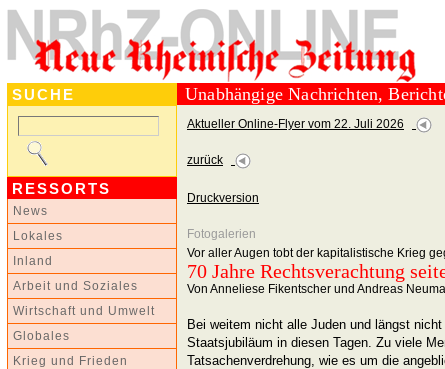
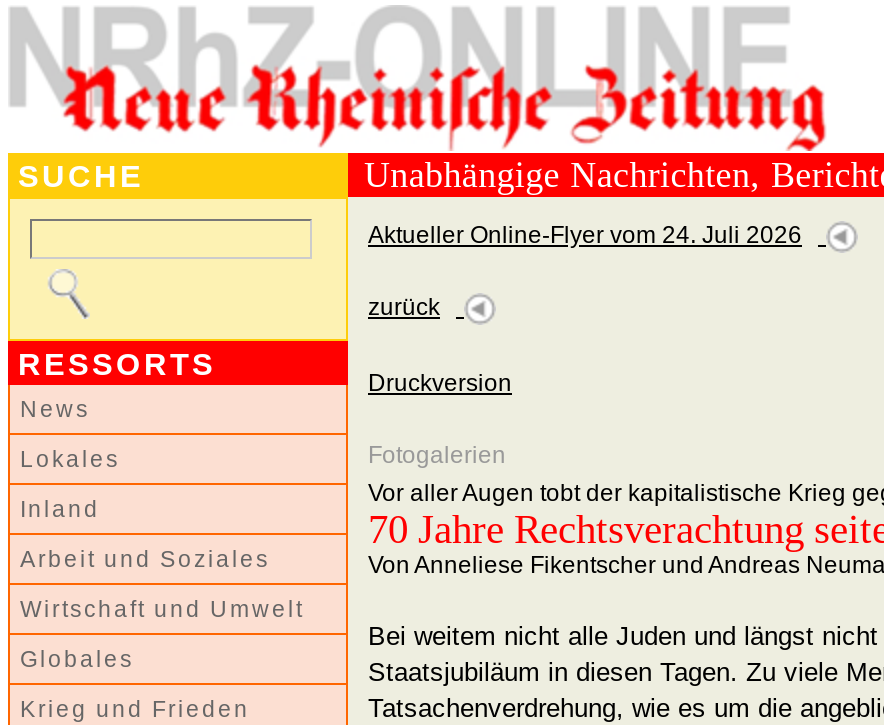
- Aktueller Online-Flyer vom 22. Juli 2026
+ Aktueller Online-Flyer vom 24. Juli 2026
